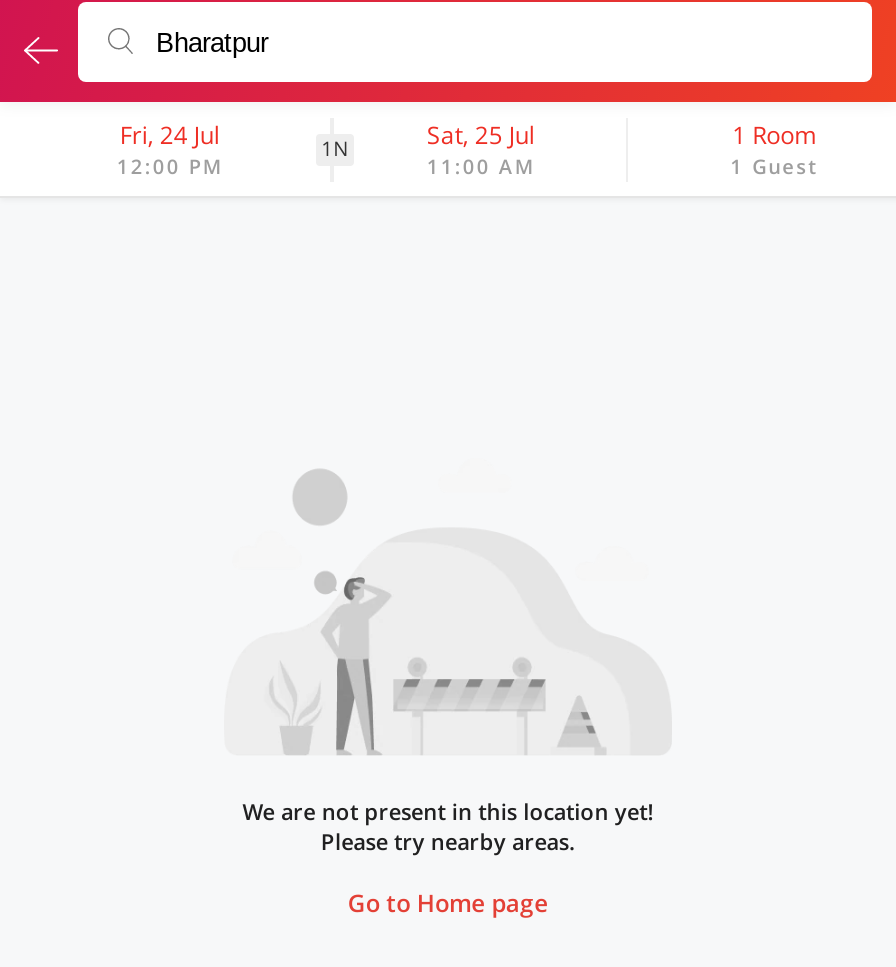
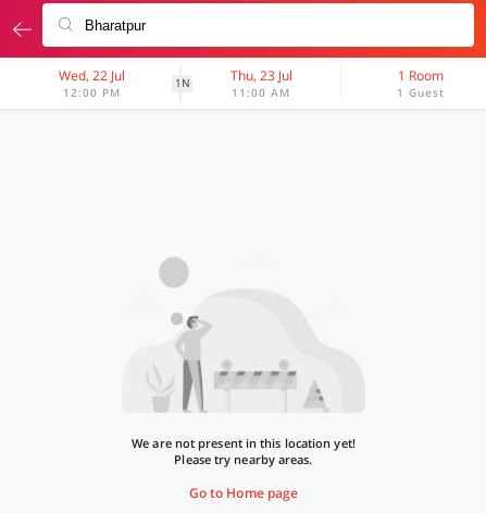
- Fri, 24 Jul
+ Wed, 22 Jul

- Sat, 25 Jul
+ Thu, 23 Jul
